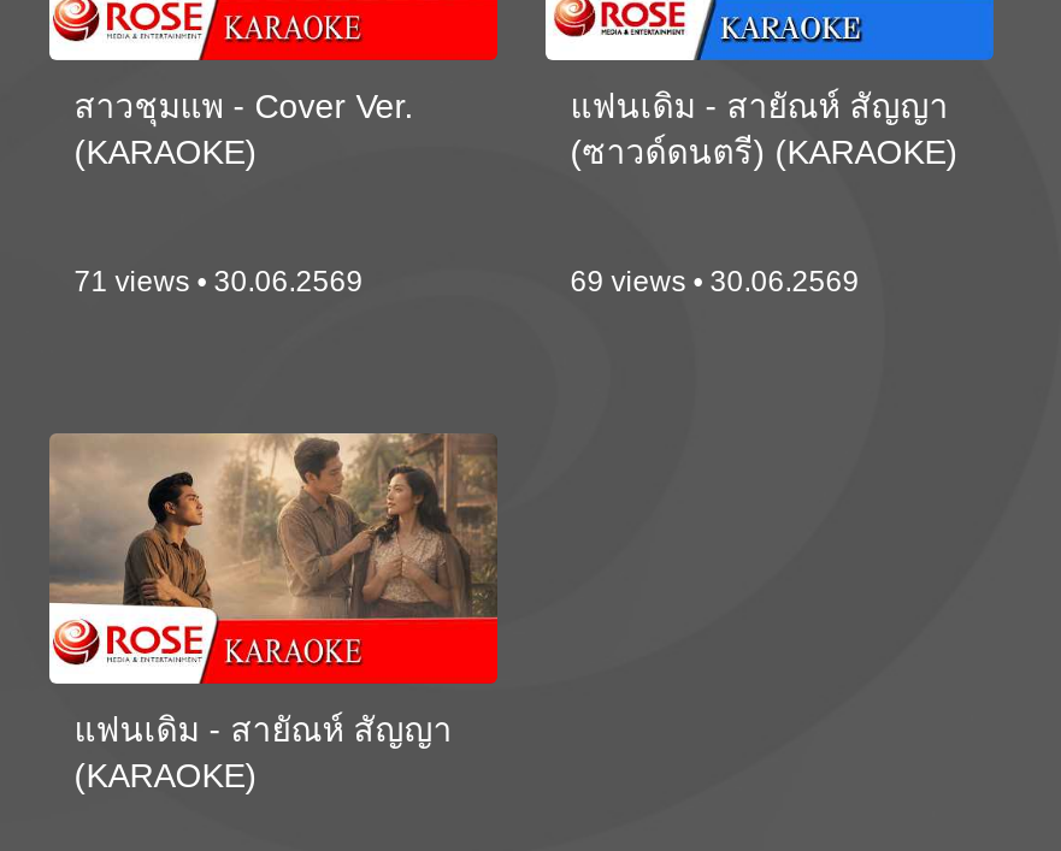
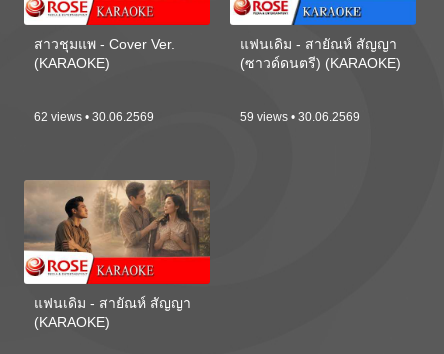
- 71 views • 30.06.2569
+ 62 views • 30.06.2569

- 69 views • 30.06.2569
+ 59 views • 30.06.2569
